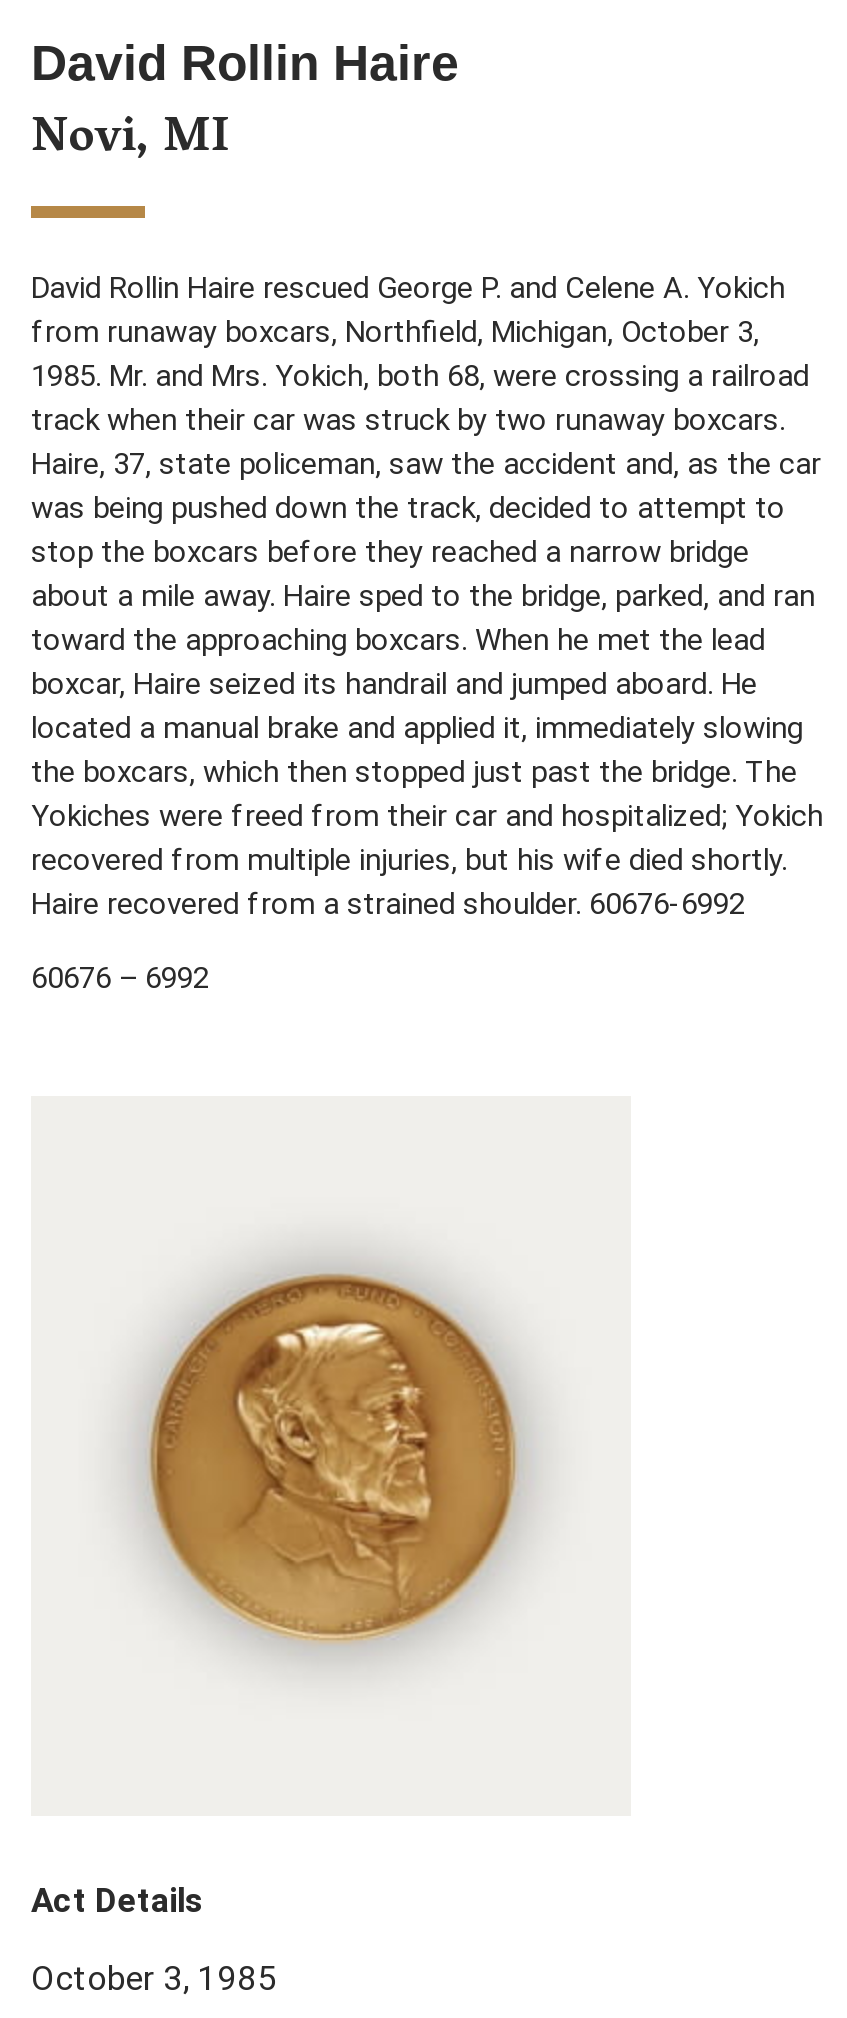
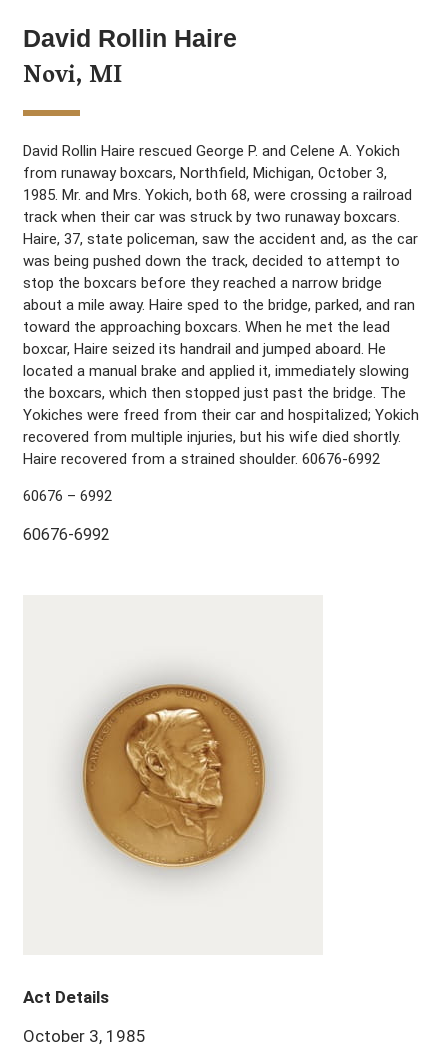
+ 60676-6992
